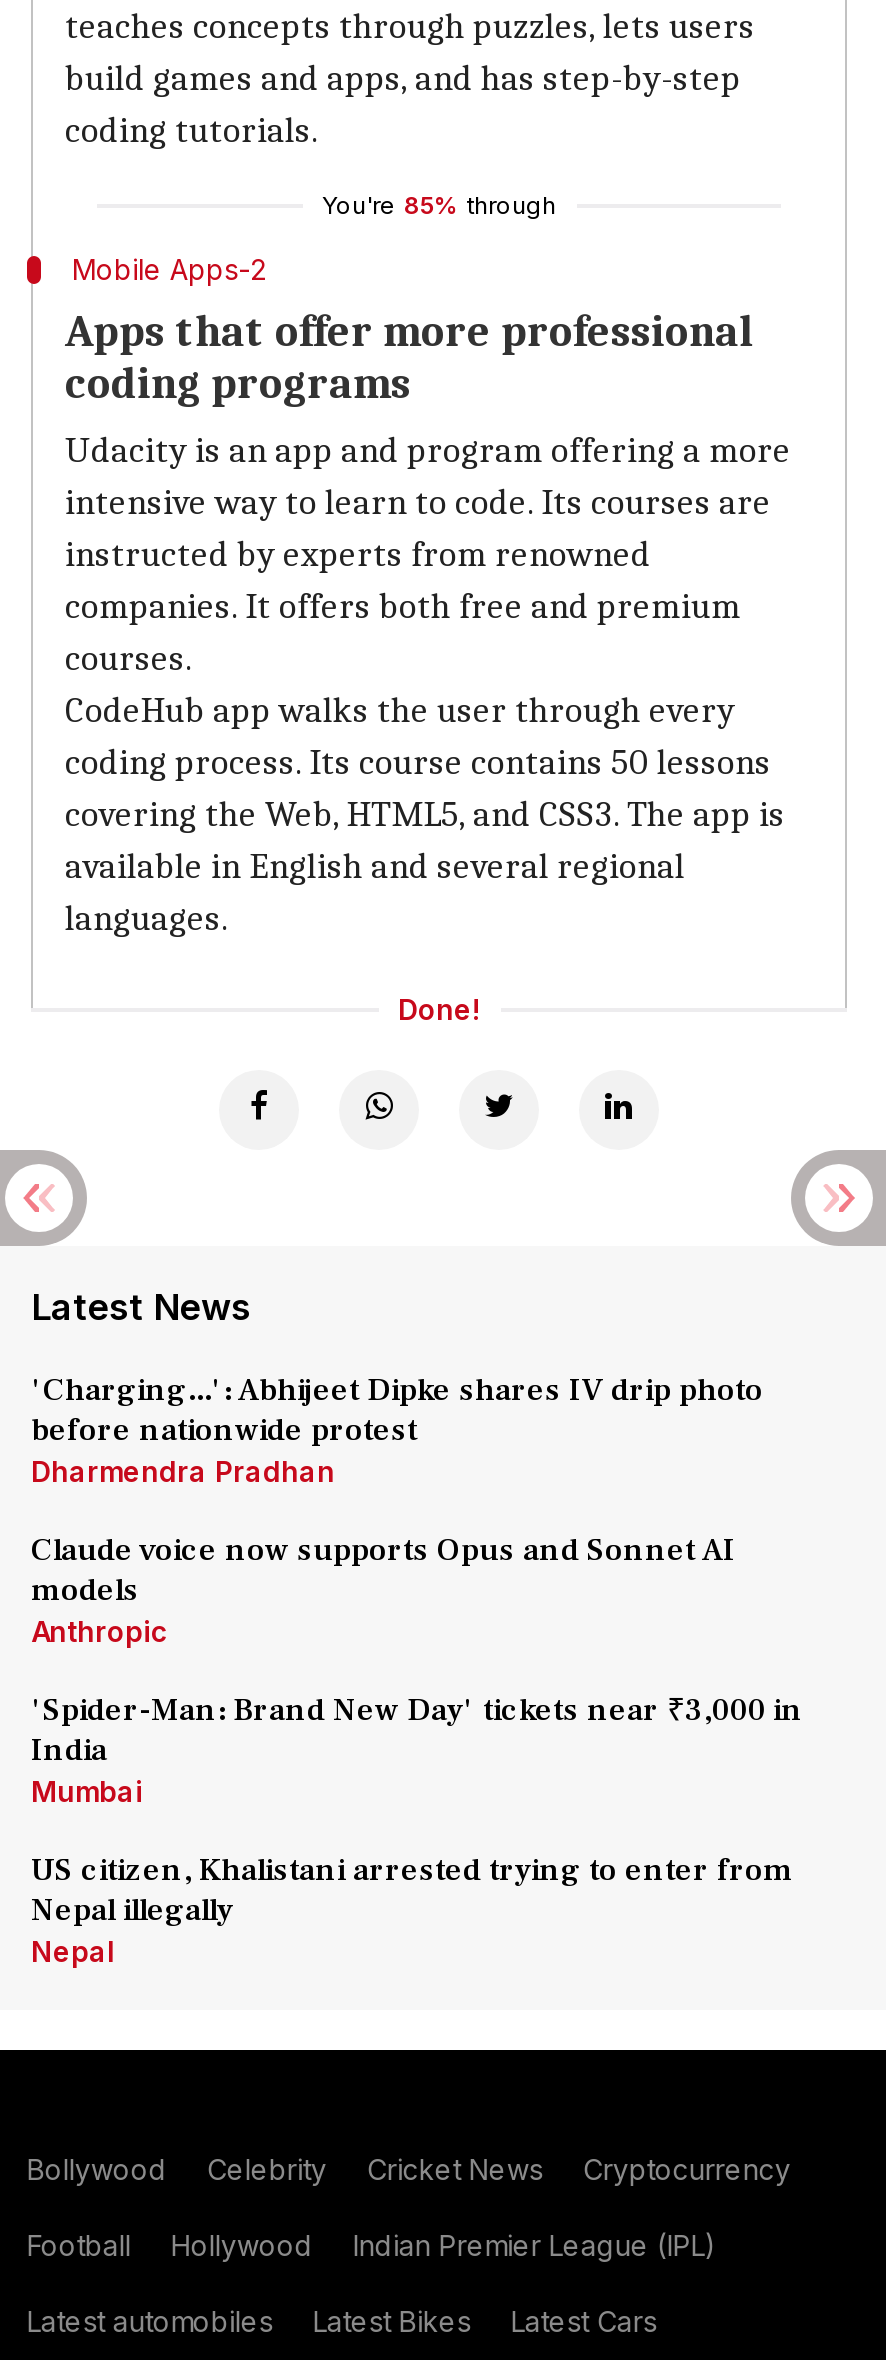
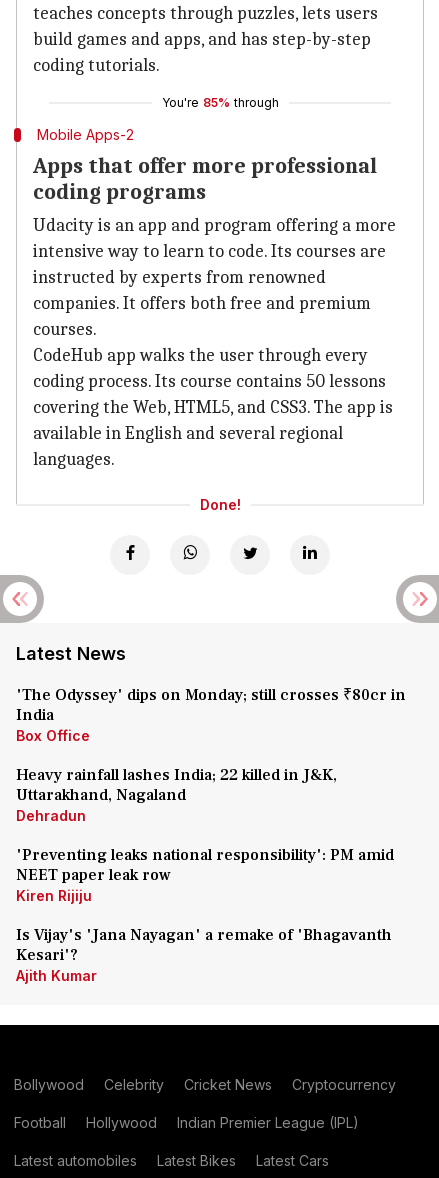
- 'Charging...': Abhijeet Dipke shares IV drip photo
- before nationwide protest
- Dharmendra Pradhan
- Claude voice now supports Opus and Sonnet AI
- models
- Anthropic
- 'Spider-Man: Brand New Day' tickets near ₹3,000 in
+ 'The Odyssey' dips on Monday; still crosses ₹80cr in

moved up: India

- Mumbai
- US citizen, Khalistani arrested trying to enter from
- Nepal illegally
- Nepal
+ Box Office
+ Heavy rainfall lashes India; 22 killed in J&K,
+ Uttarakhand, Nagaland
+ Dehradun
+ 'Preventing leaks national responsibility': PM amid
+ NEET paper leak row
+ Kiren Rijiju
+ Is Vijay's 'Jana Nayagan' a remake of 'Bhagavanth
+ Kesari'?
+ Ajith Kumar
